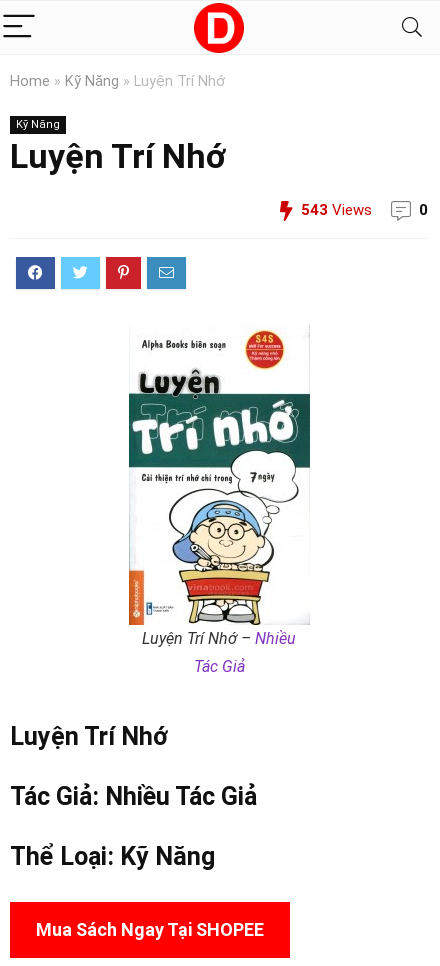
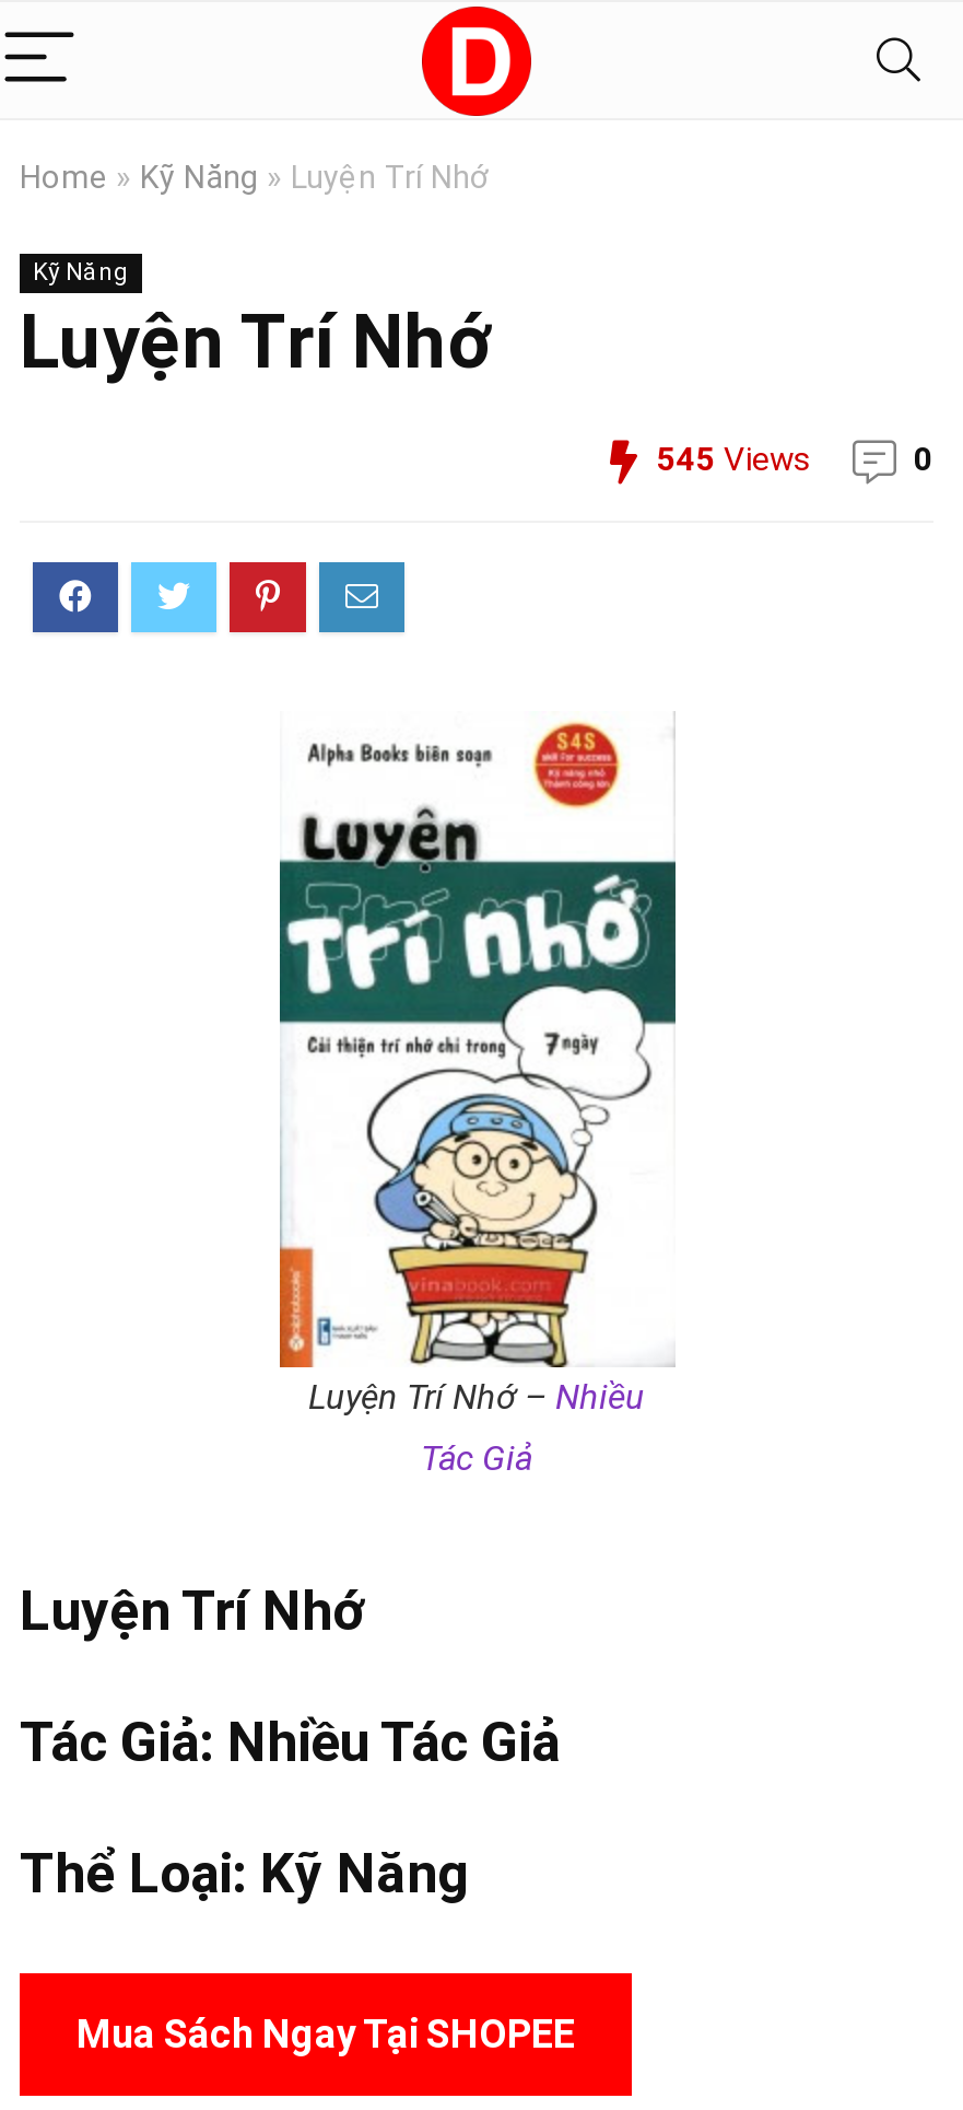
- 543 Views
+ 545 Views
